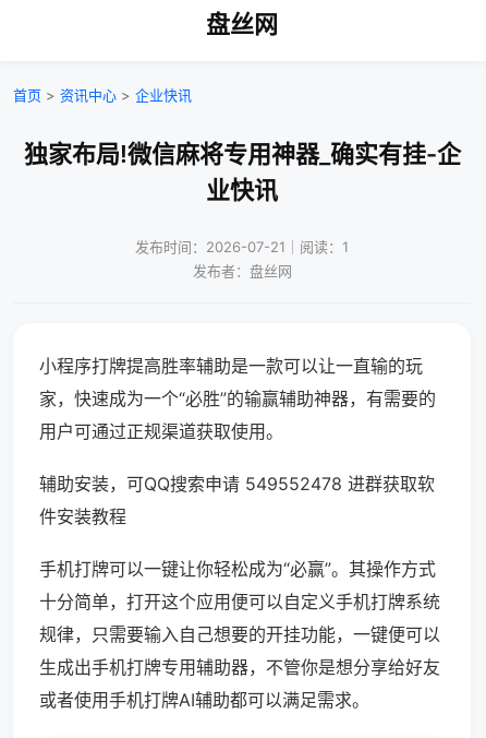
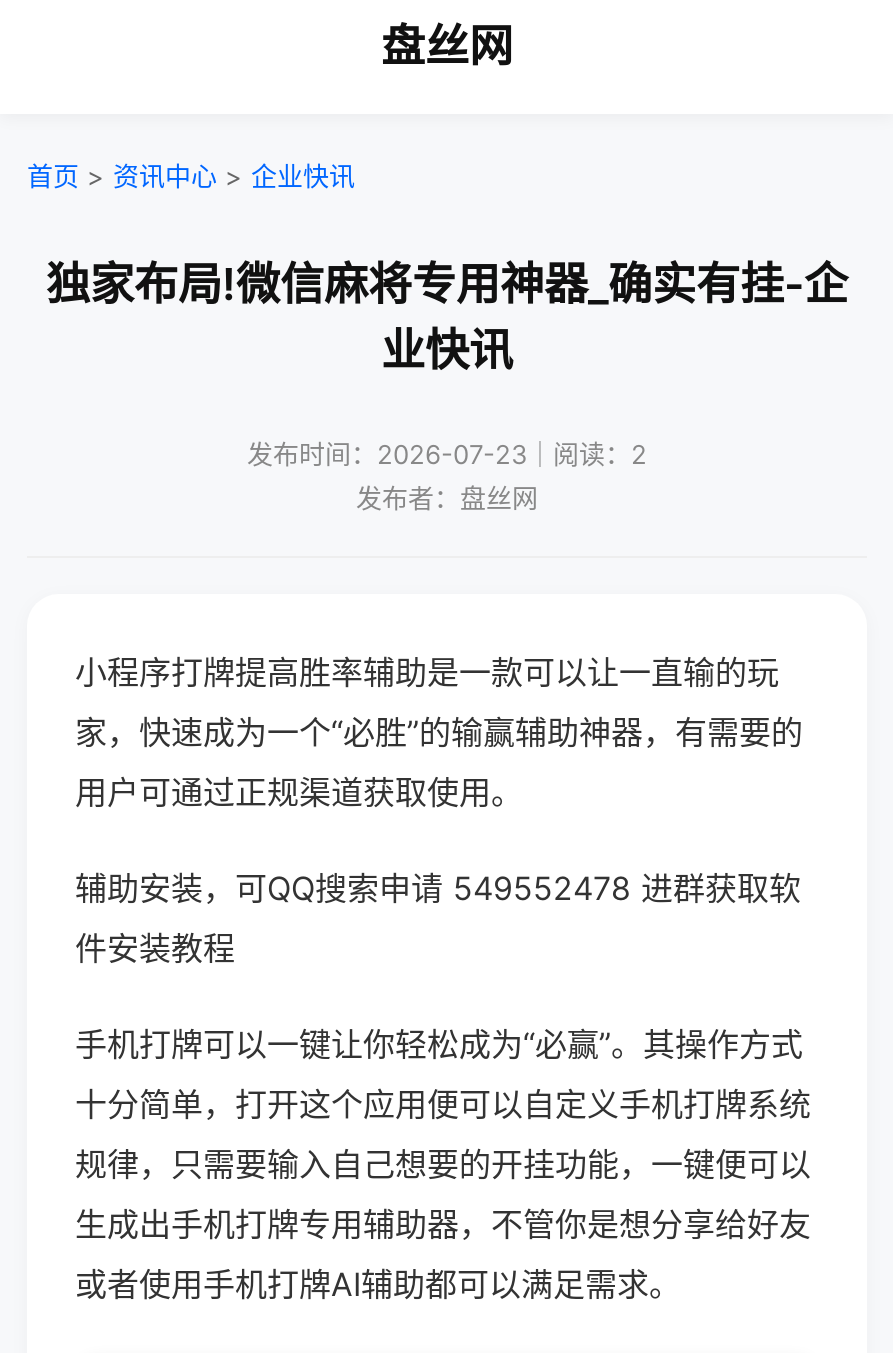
- 发布时间：2026-07-21｜阅读：1
+ 发布时间：2026-07-23｜阅读：2
